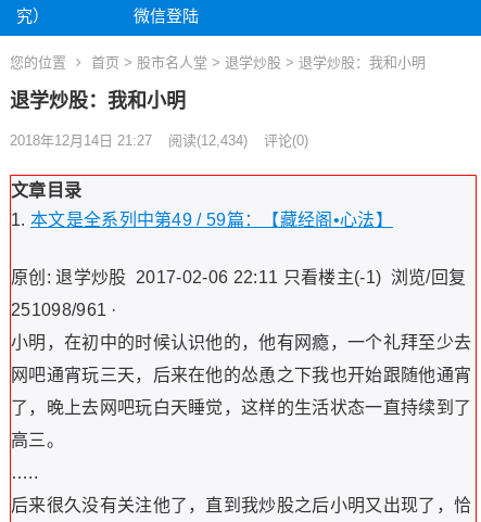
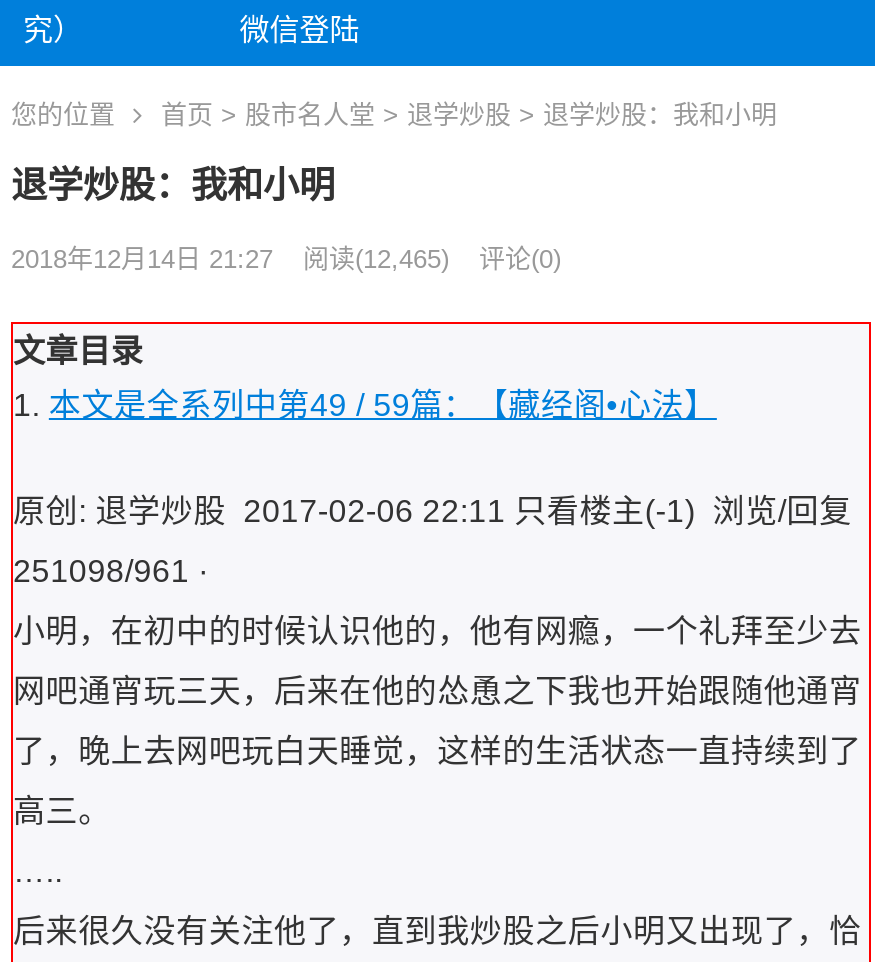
- 2018年12月14日 21:27 阅读(12,434) 评论(0)
+ 2018年12月14日 21:27 阅读(12,465) 评论(0)
